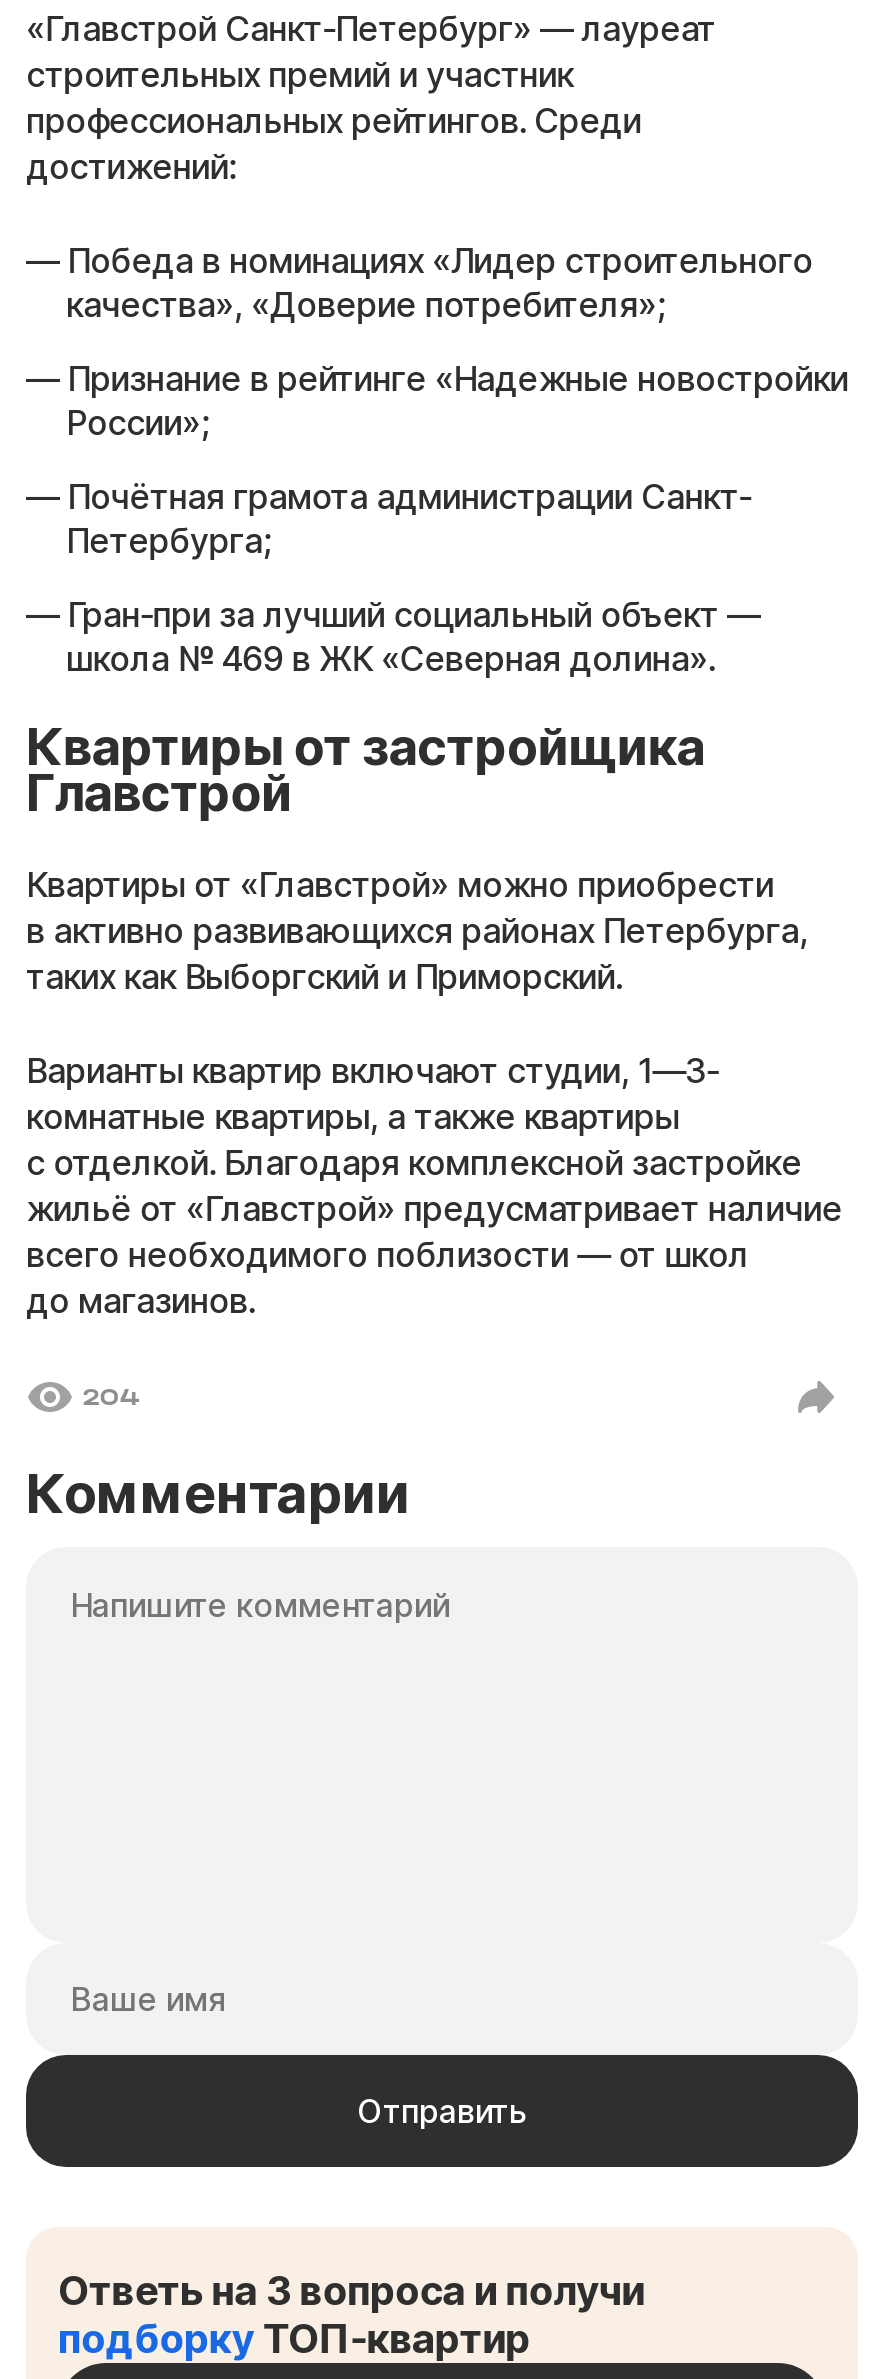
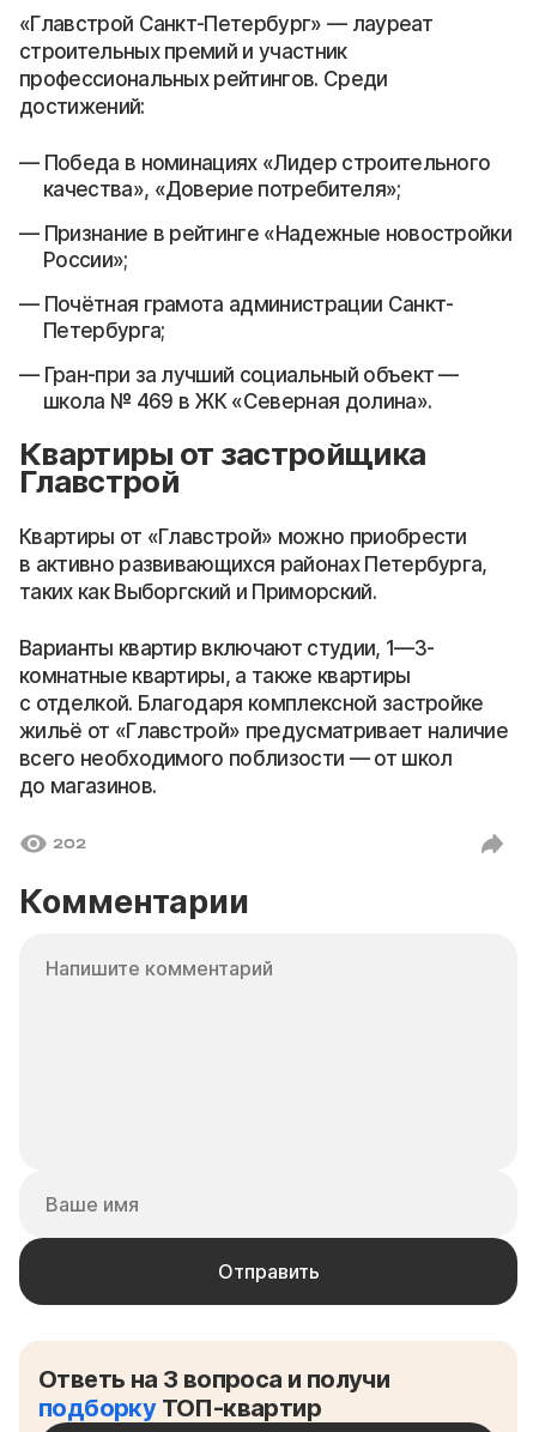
- 204
+ 202
